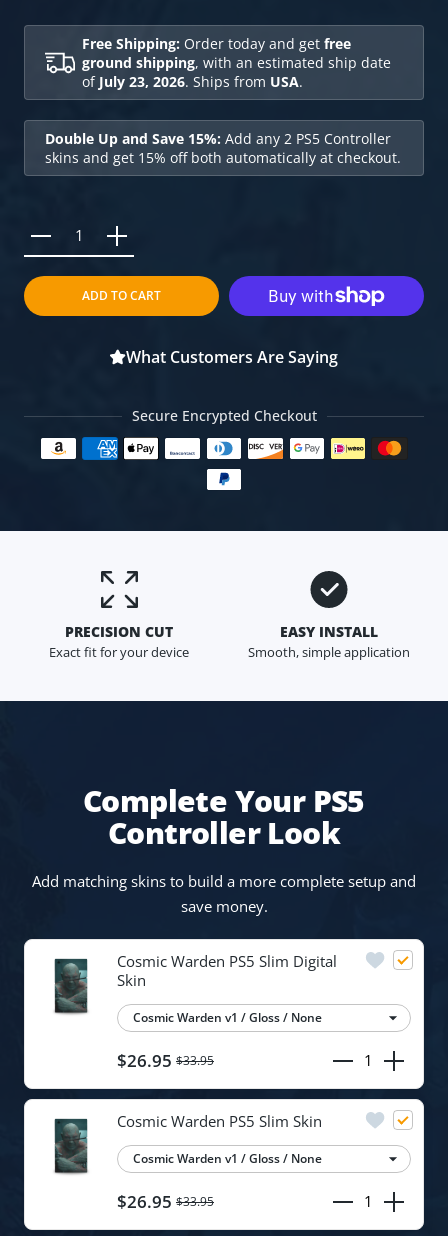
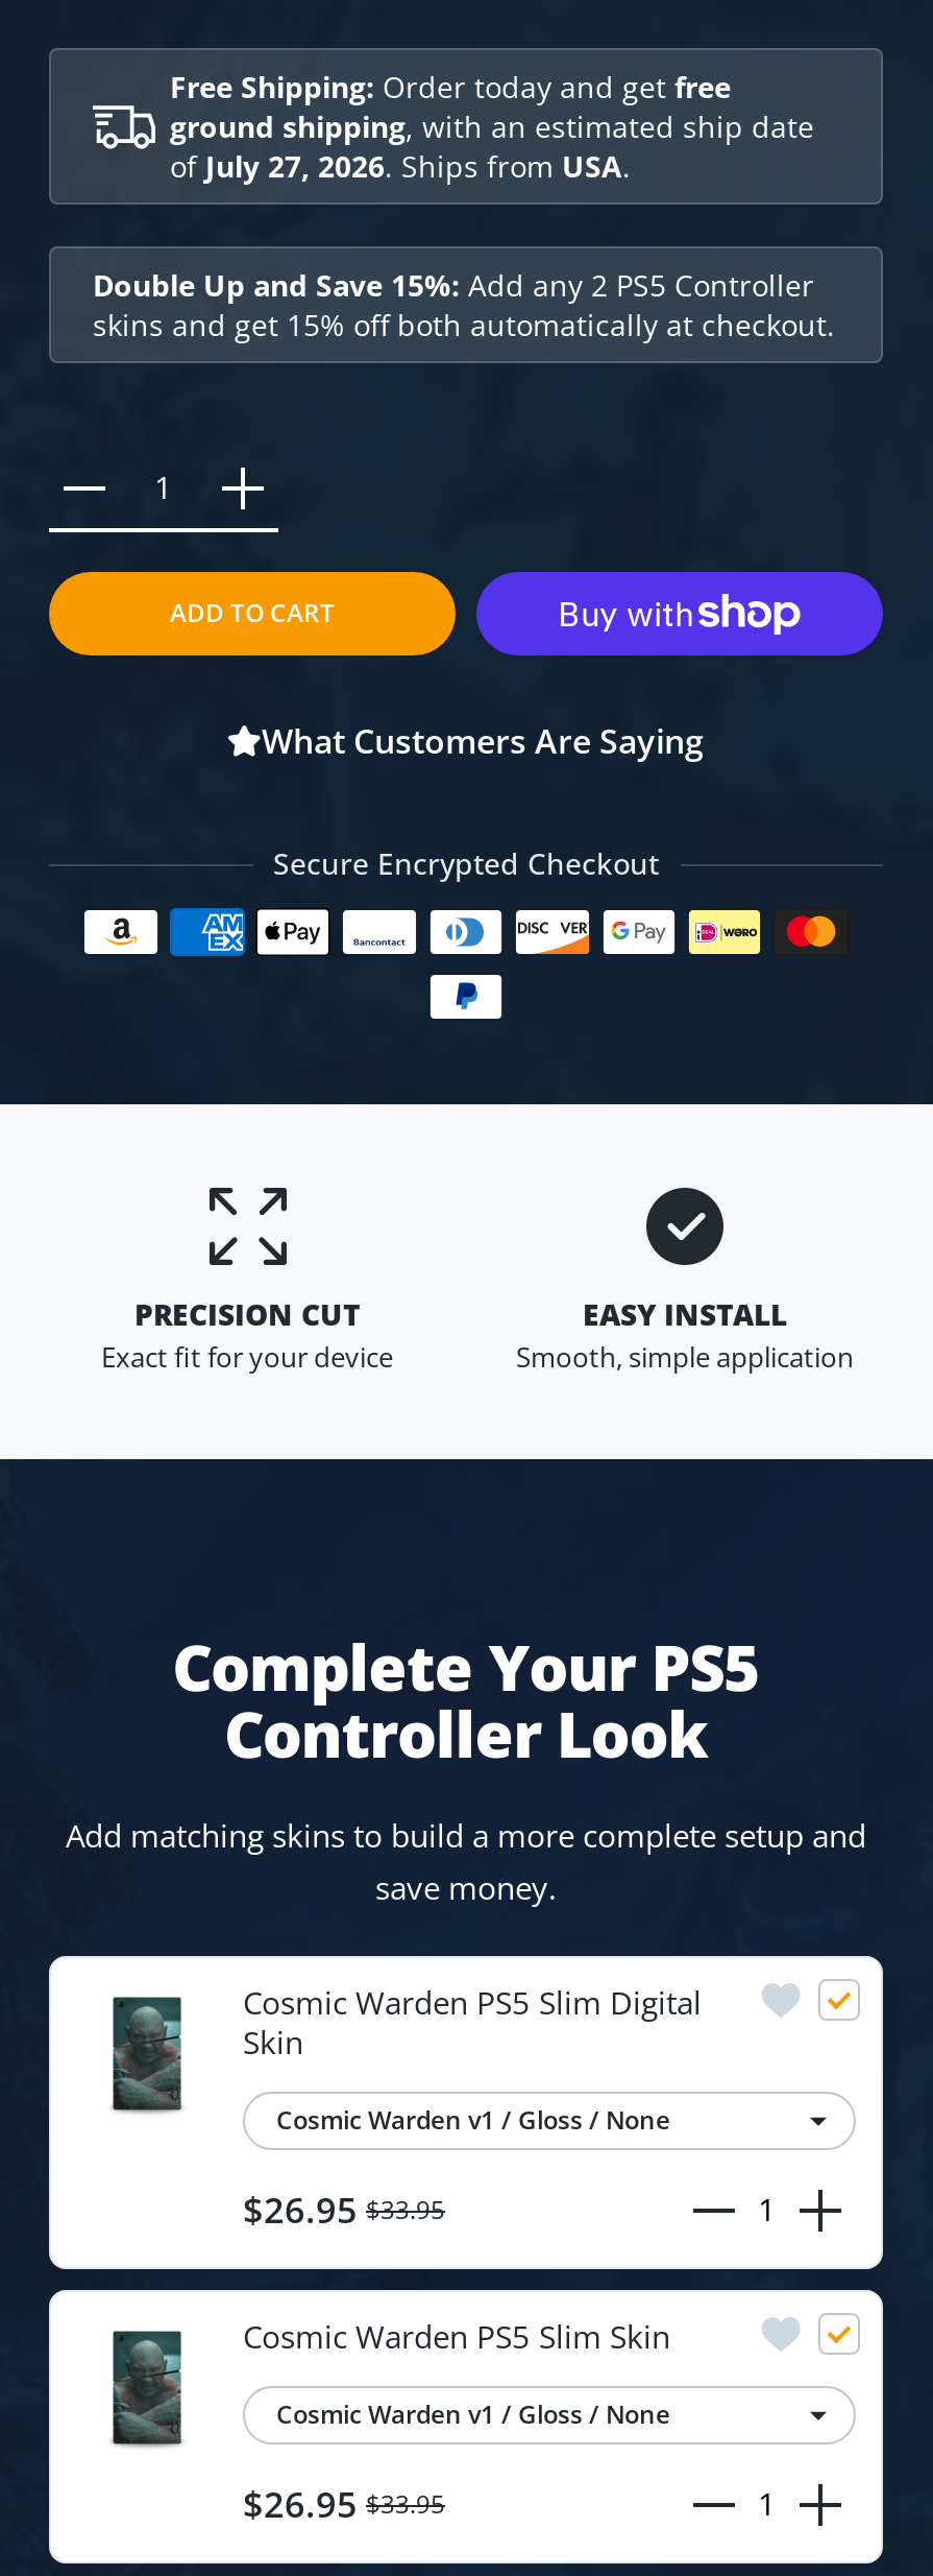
- of July 23, 2026. Ships from USA.
+ of July 27, 2026. Ships from USA.
